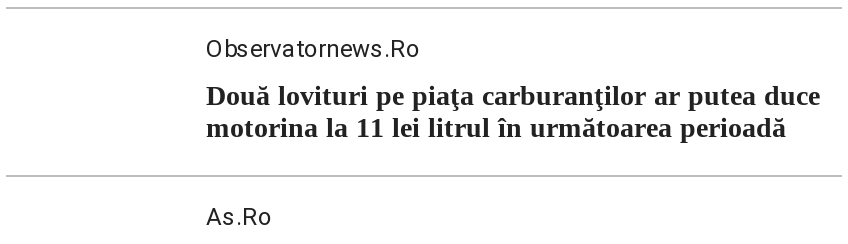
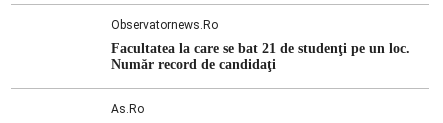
- Două lovituri pe piaţa carburanţilor ar putea duce
- motorina la 11 lei litrul în următoarea perioadă
+ Facultatea la care se bat 21 de studenţi pe un loc.
+ Număr record de candidaţi
